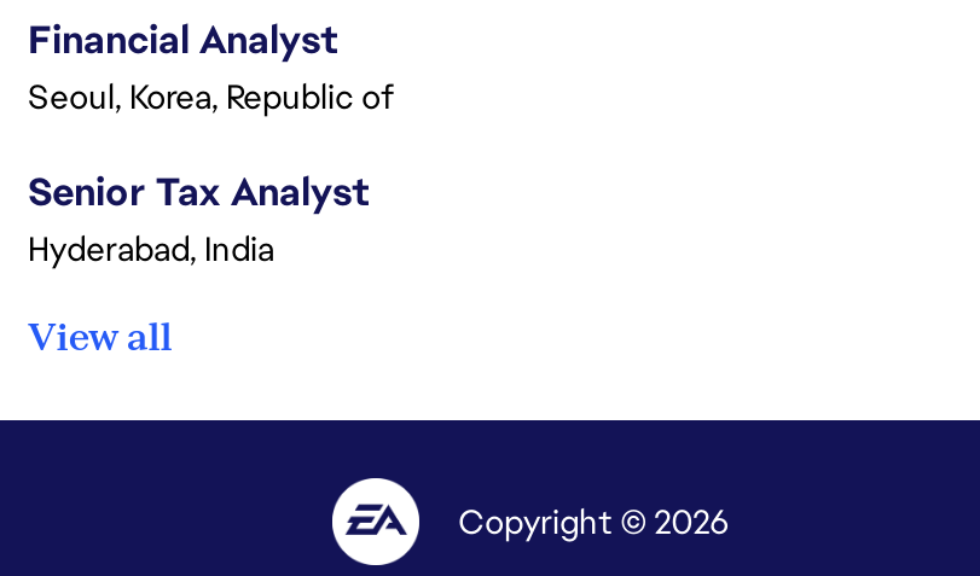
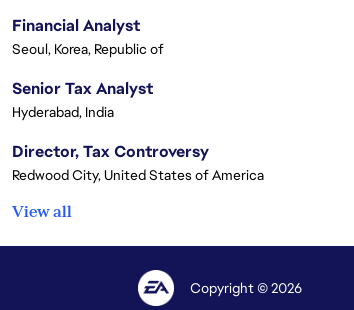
+ Director, Tax Controversy
+ Redwood City, United States of America
